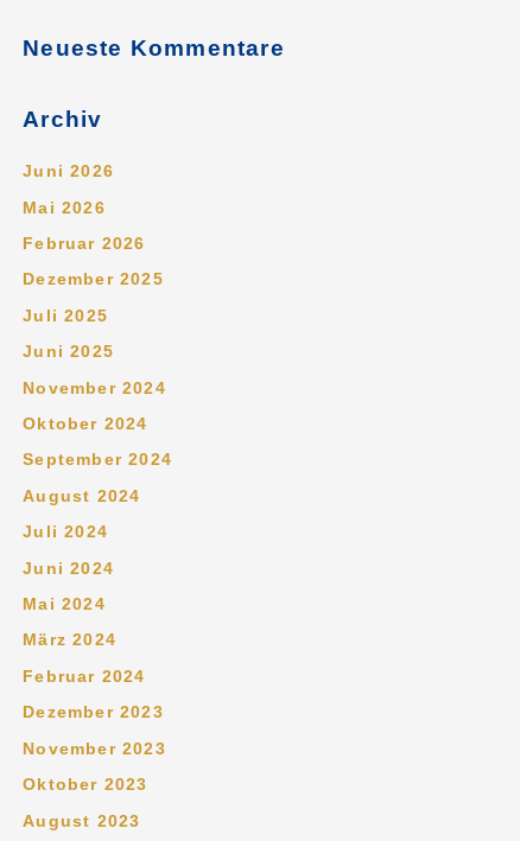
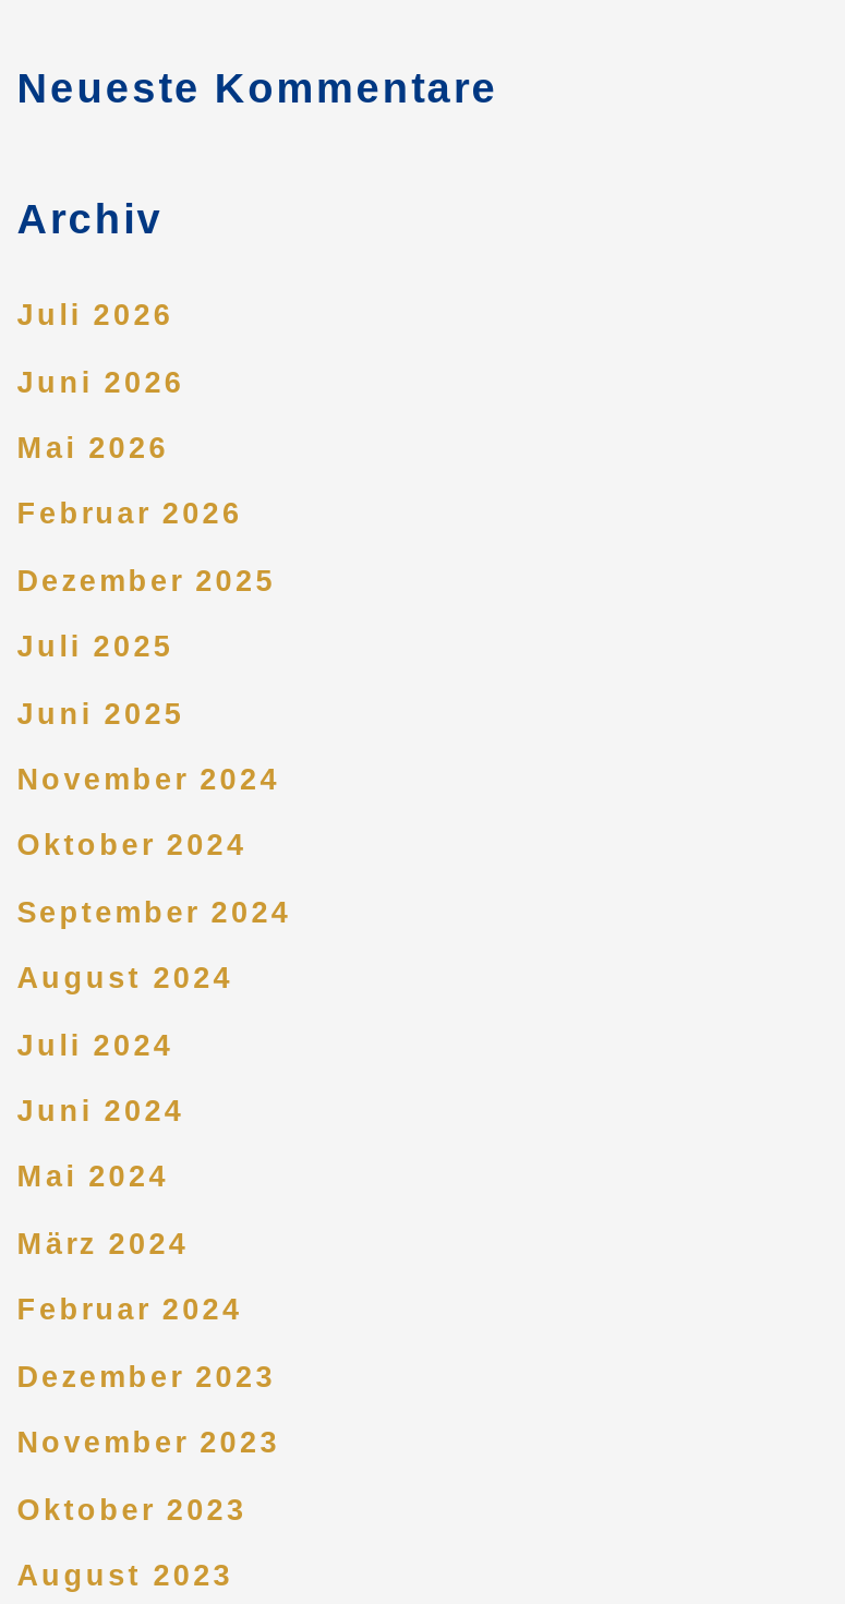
+ Juli 2026
